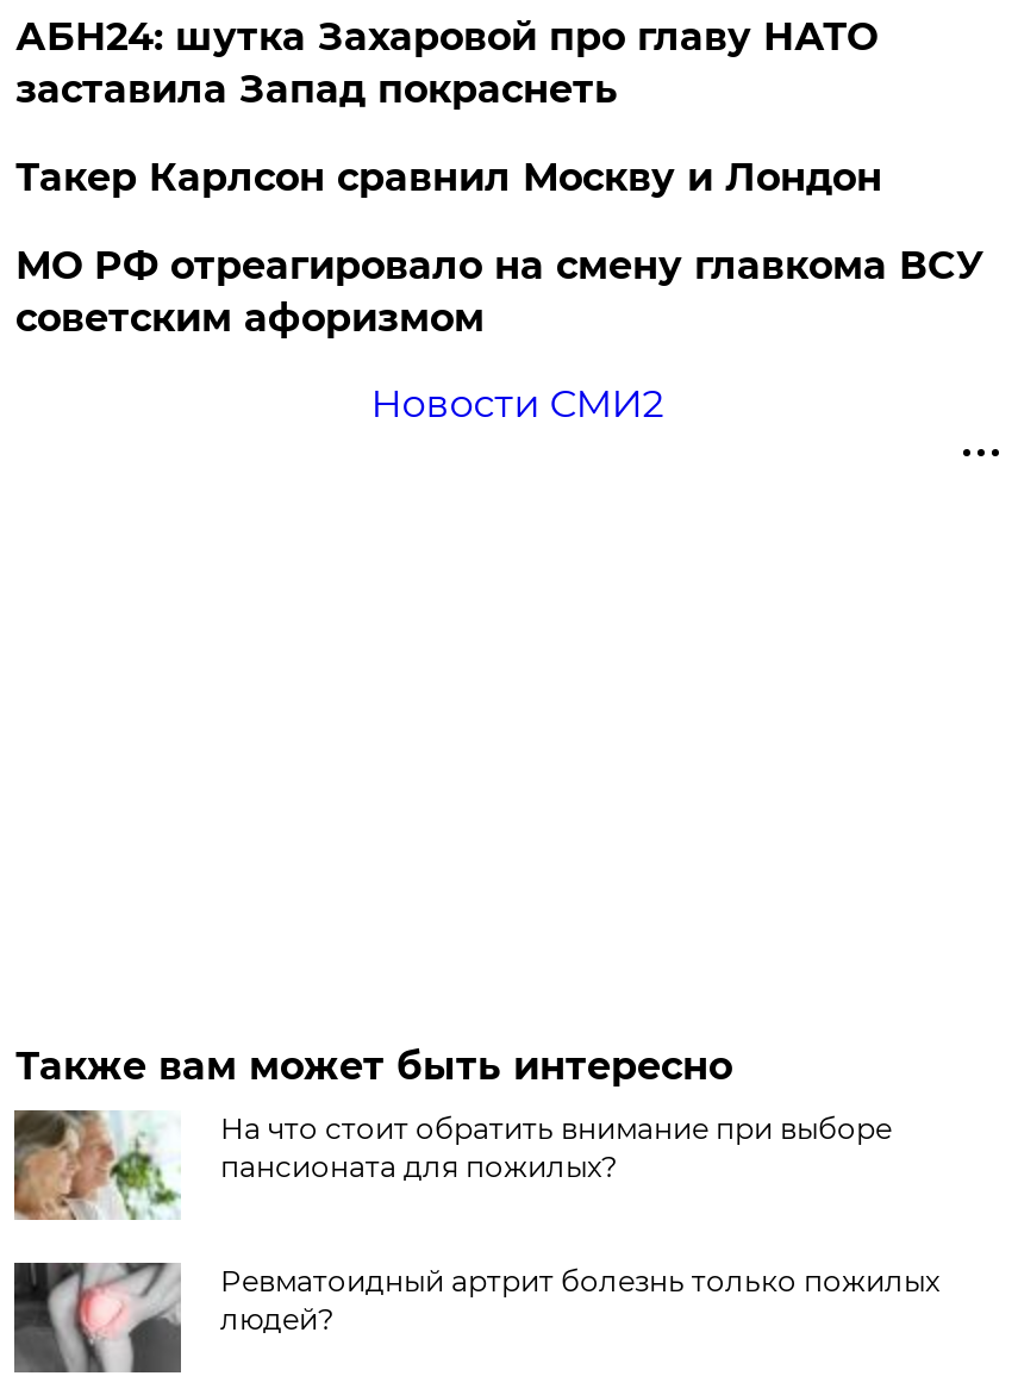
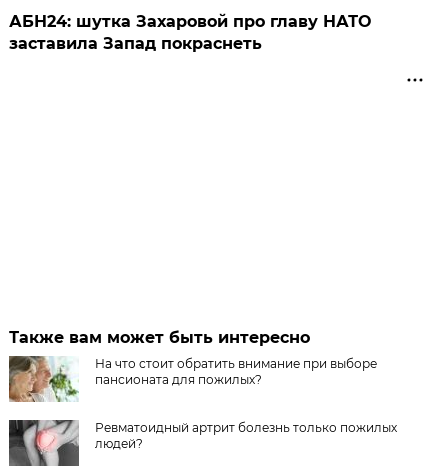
- Такер Карлсон сравнил Москву и Лондон
- МО РФ отреагировало на смену главкома ВСУ
- советским афоризмом
- Новости СМИ2
